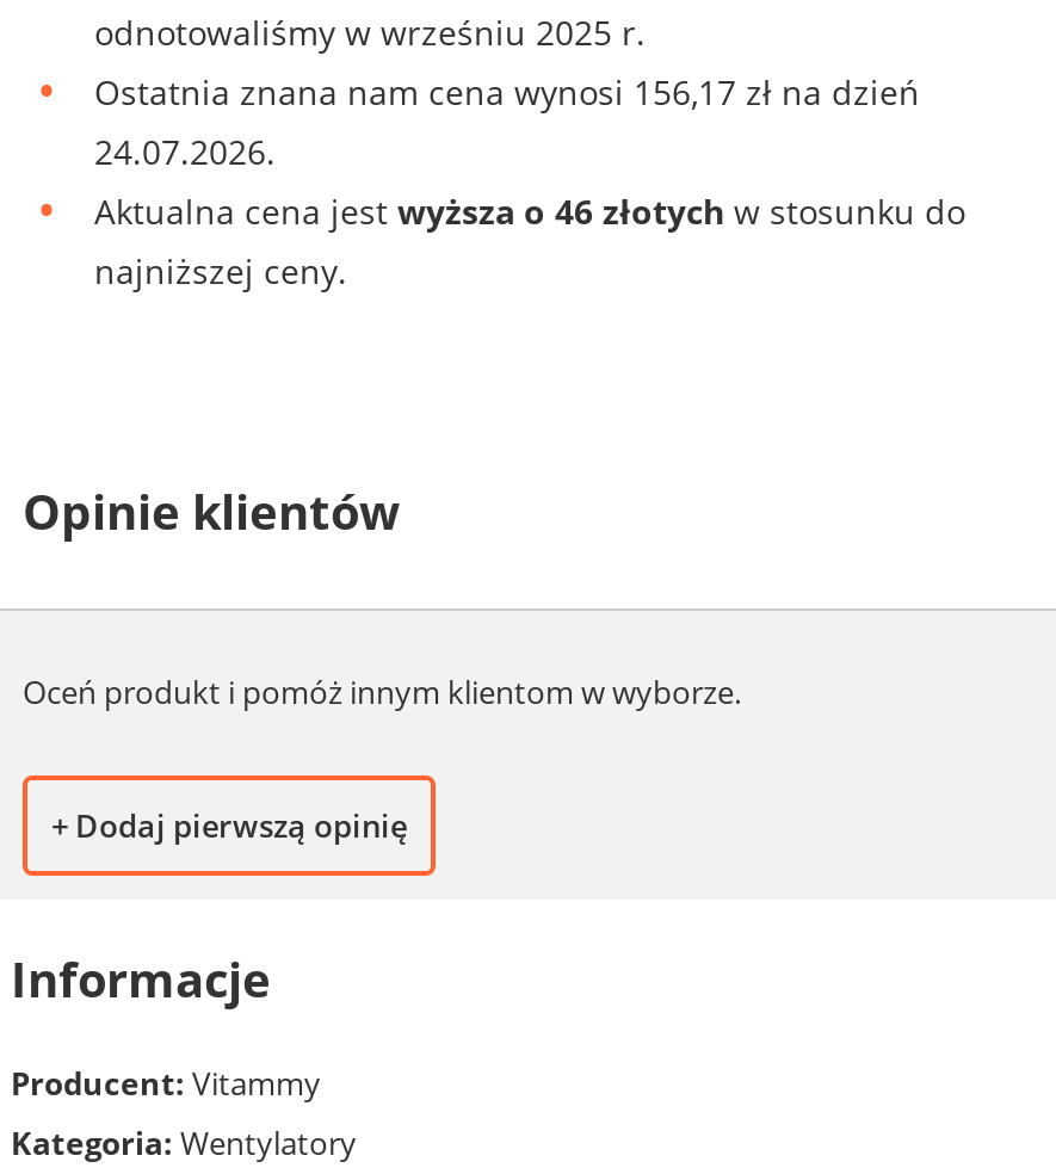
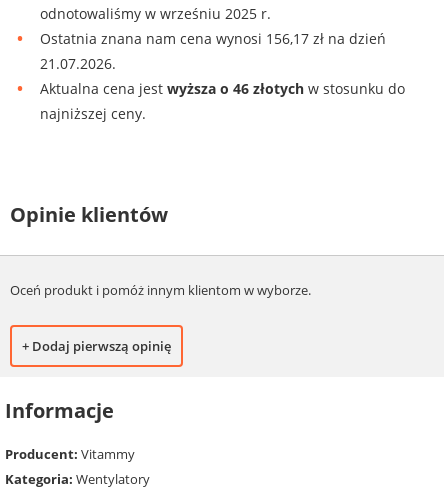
- 24.07.2026.
+ 21.07.2026.
